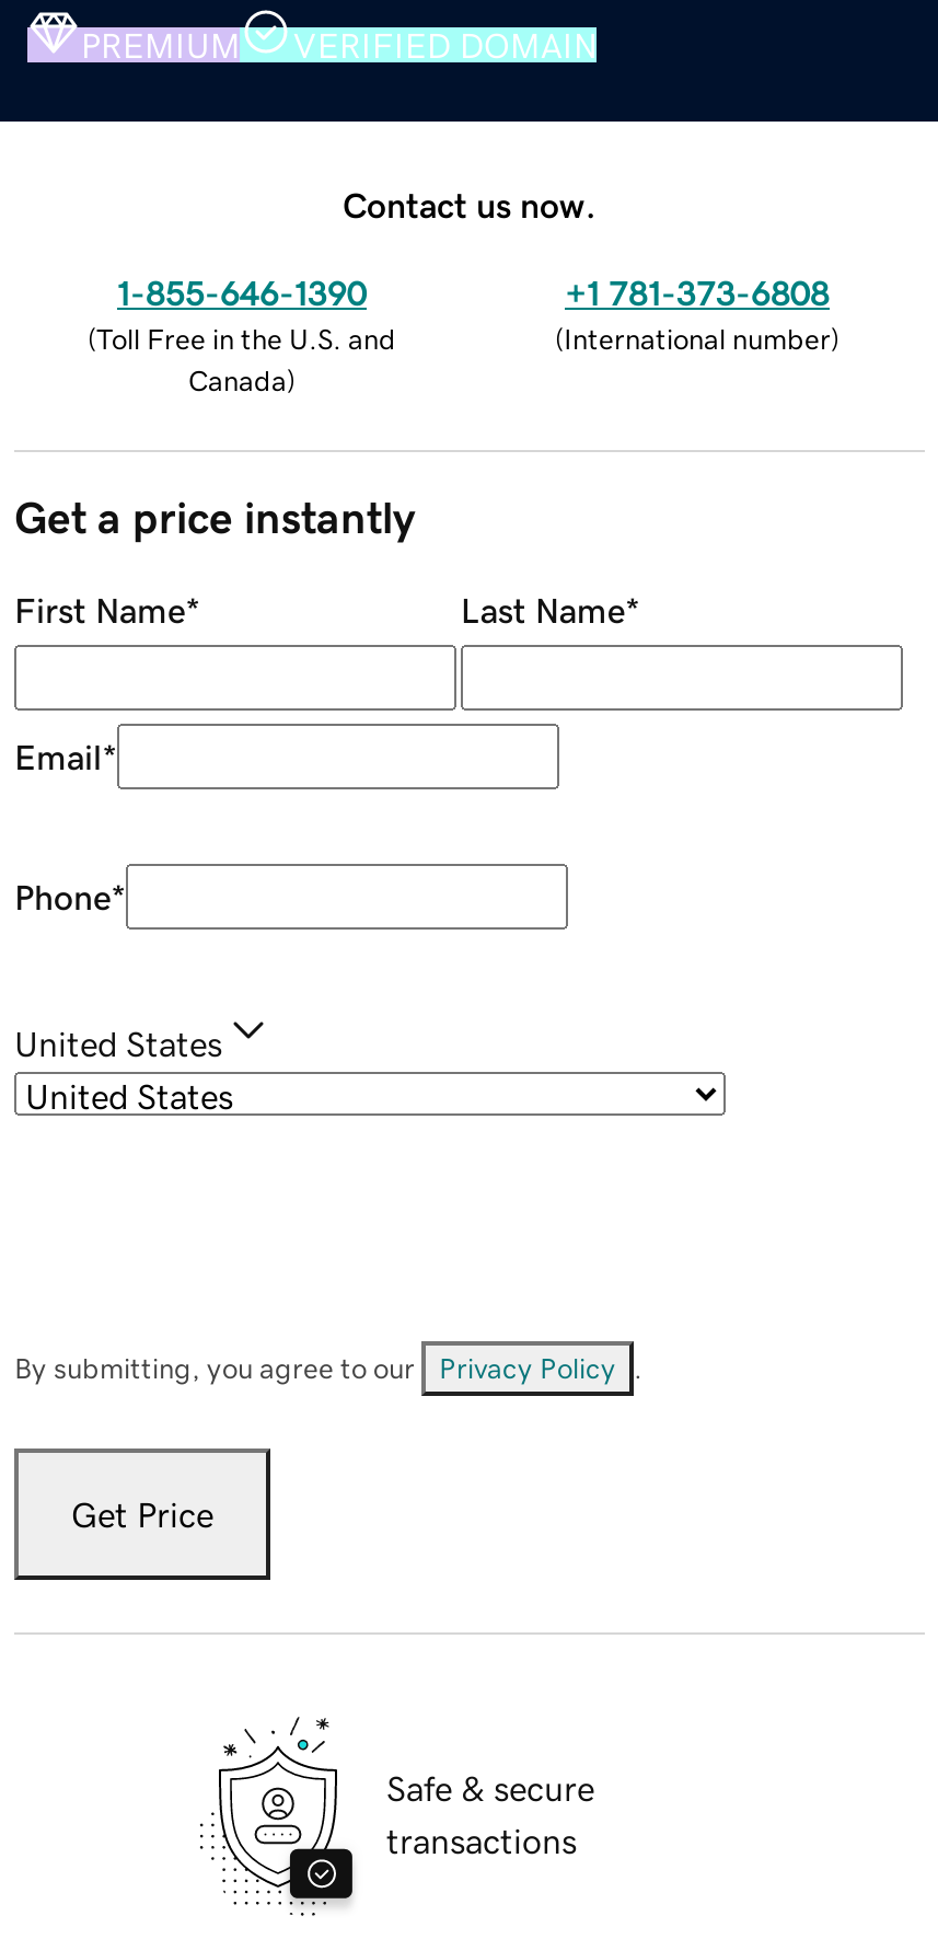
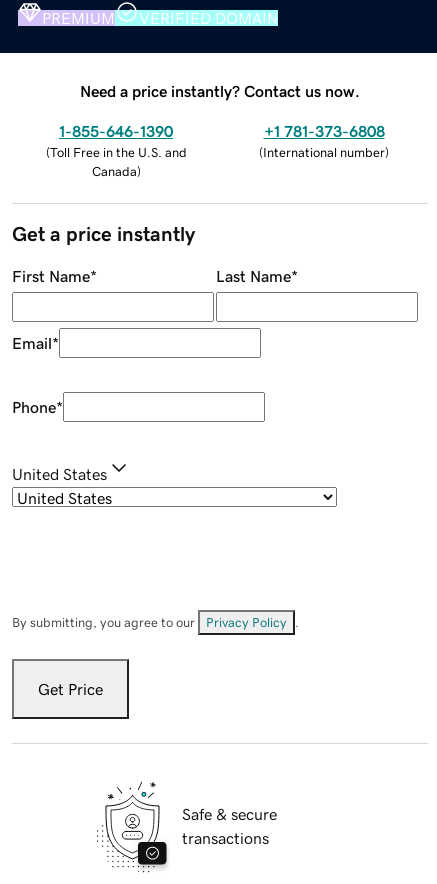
- Contact us now.
+ Need a price instantly? Contact us now.
